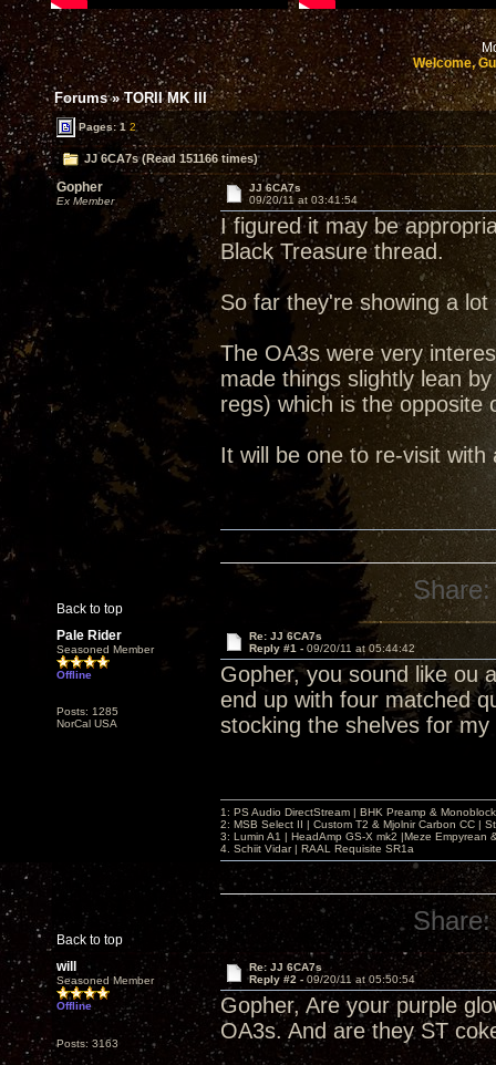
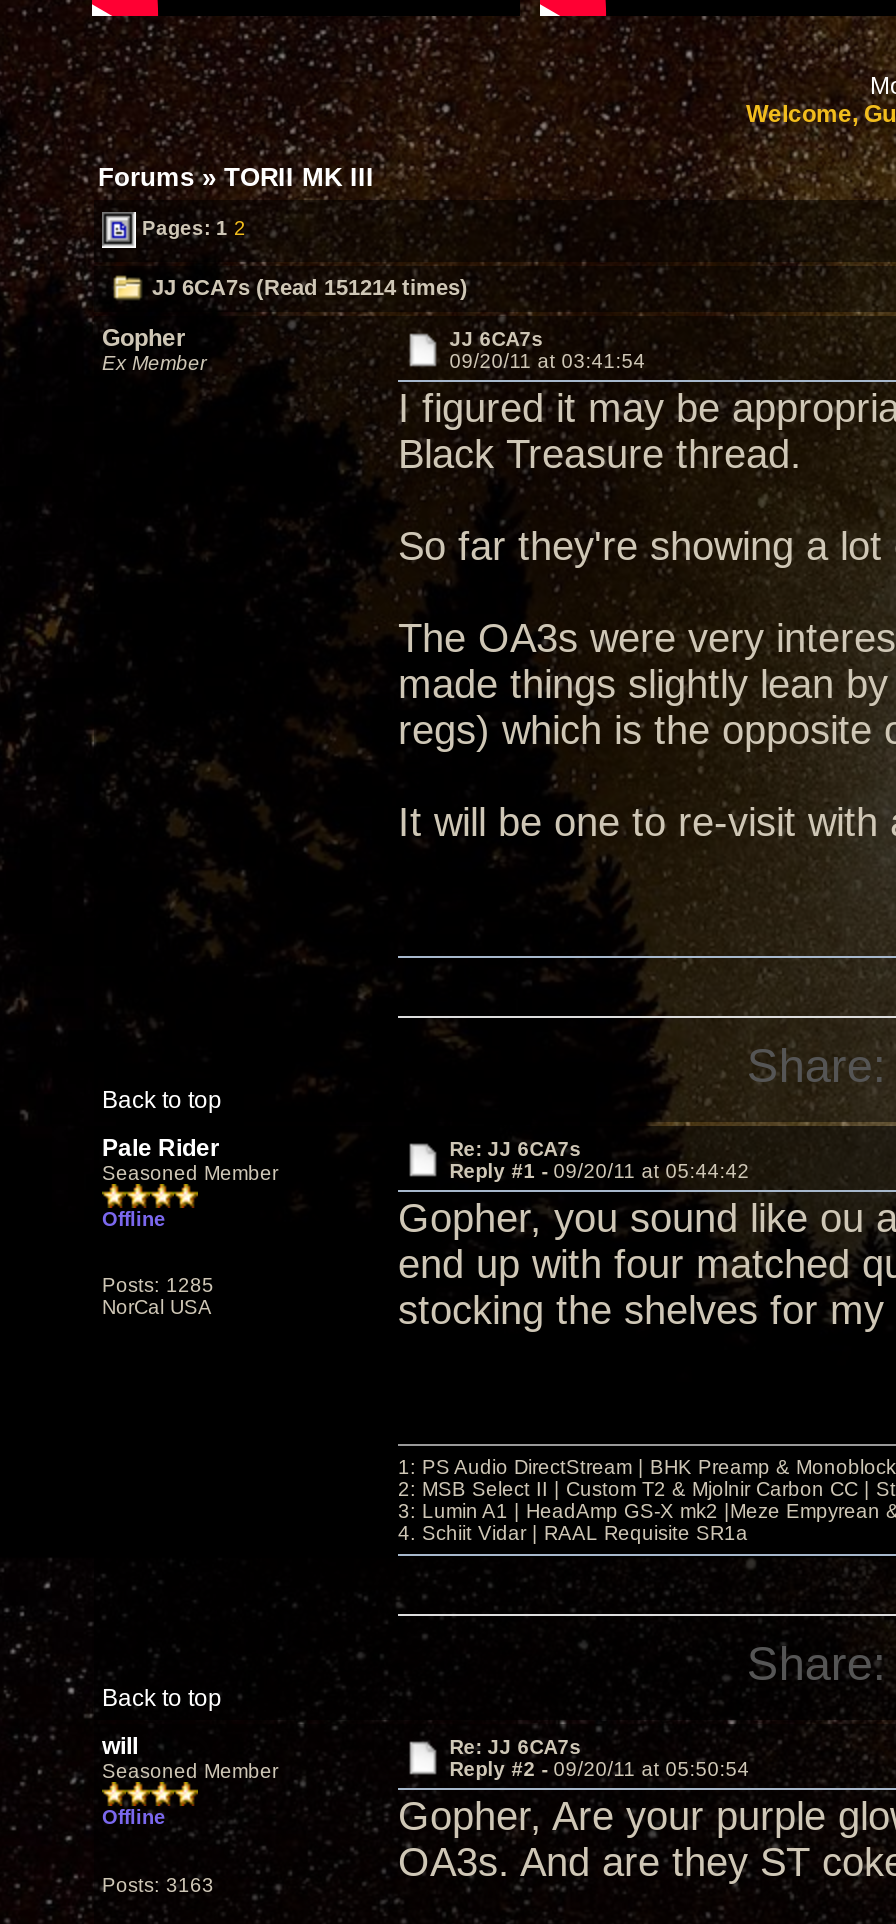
- JJ 6CA7s (Read 151166 times)
+ JJ 6CA7s (Read 151214 times)
